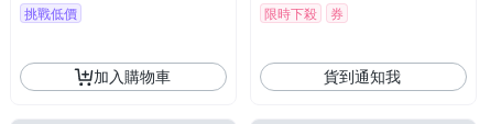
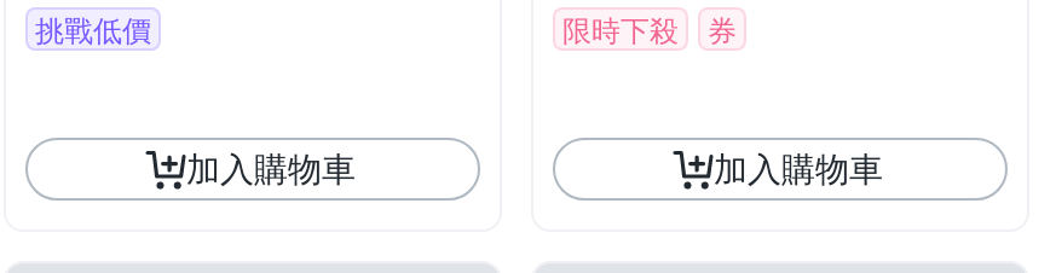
- 貨到通知我
+ 加入購物車
